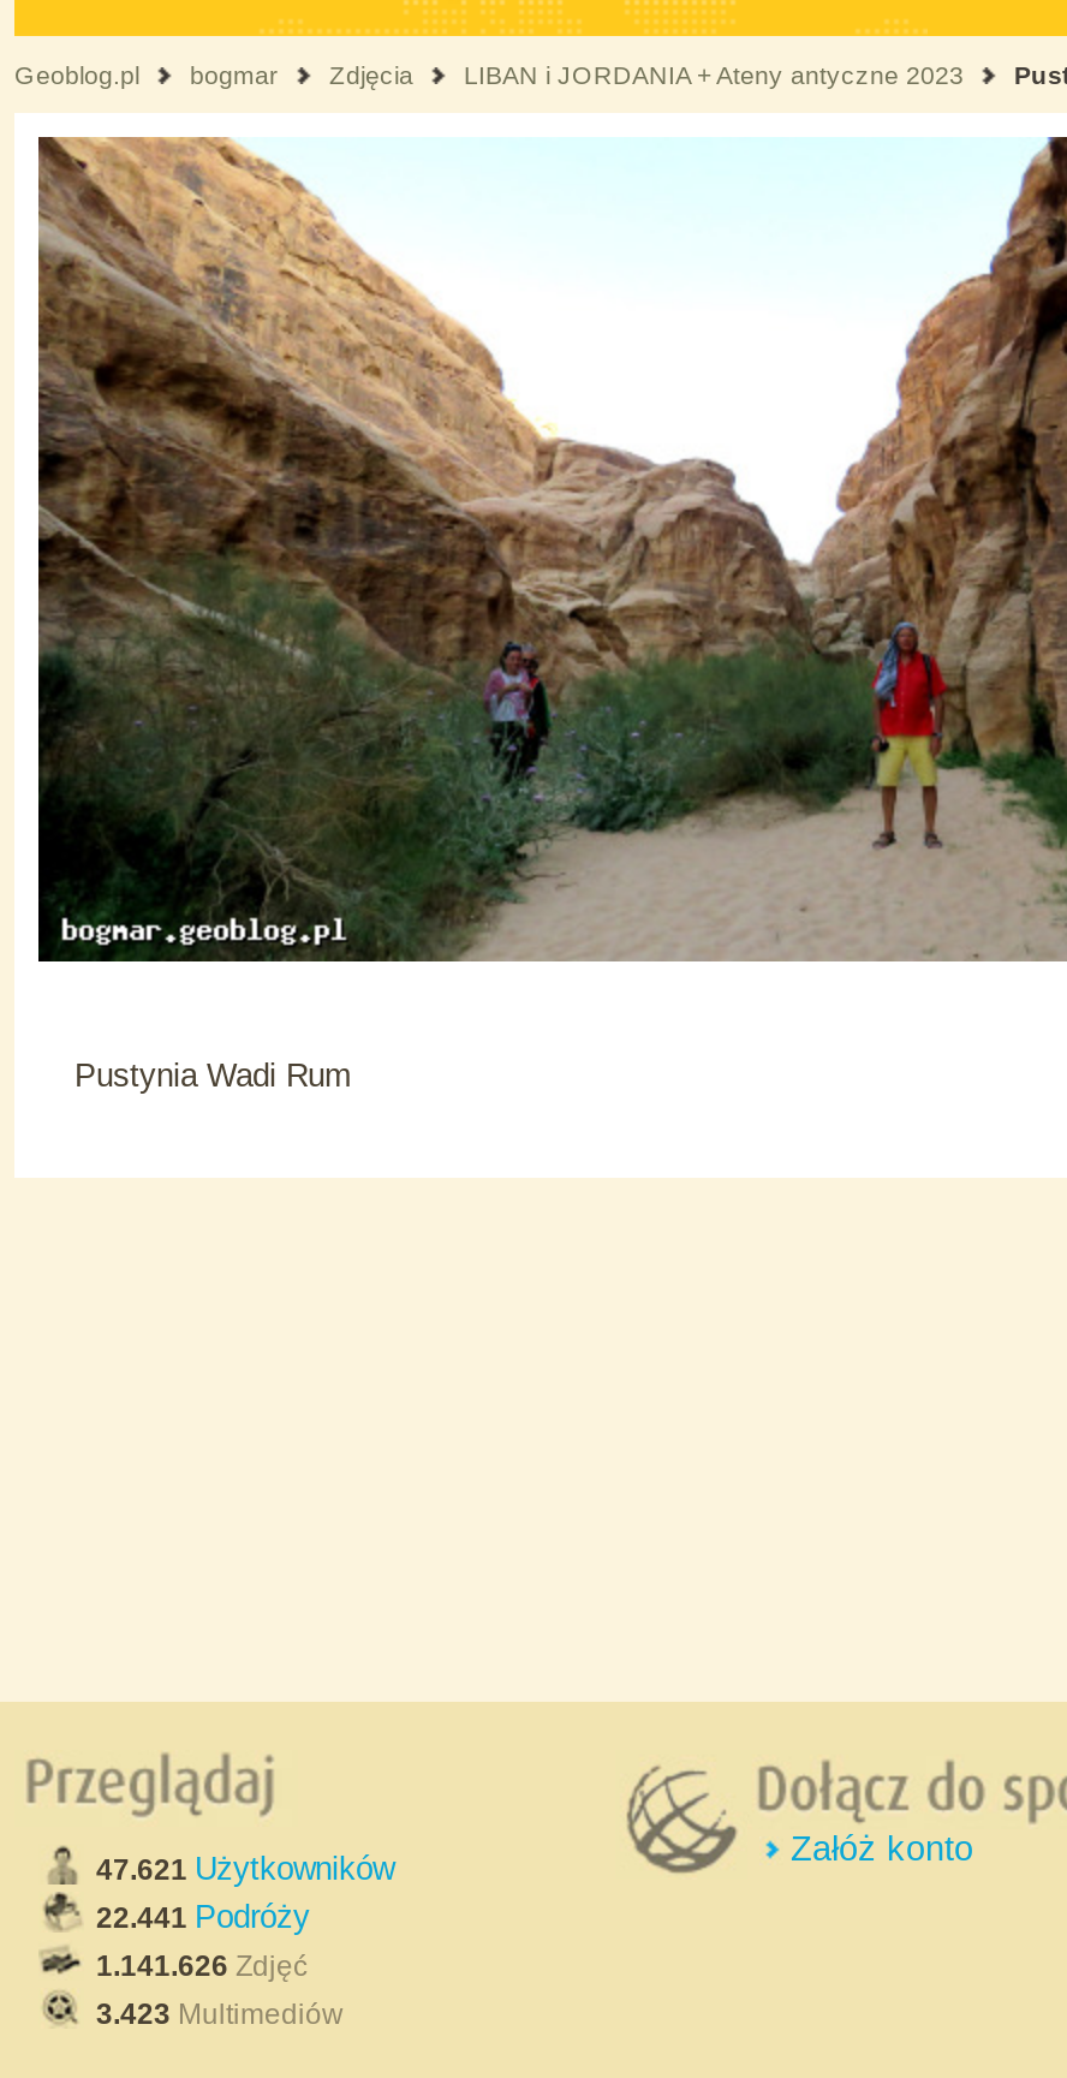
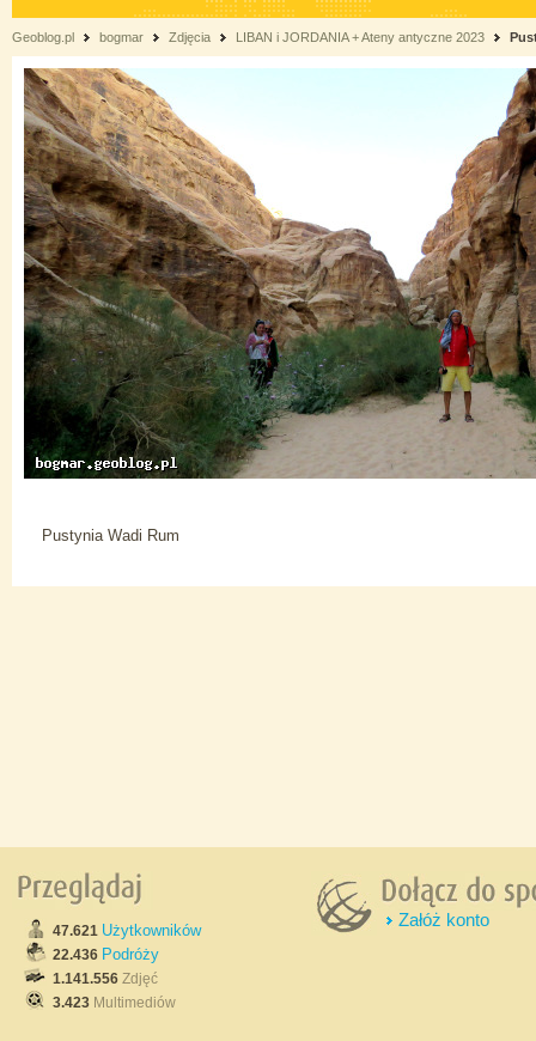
- 22.441 Podróży
+ 22.436 Podróży

- 1.141.626 Zdjęć
+ 1.141.556 Zdjęć
